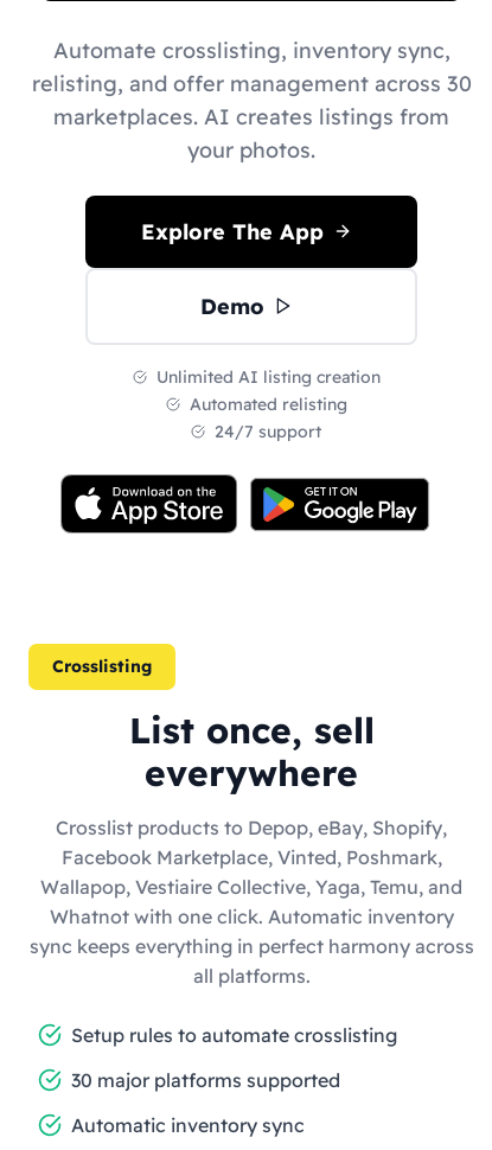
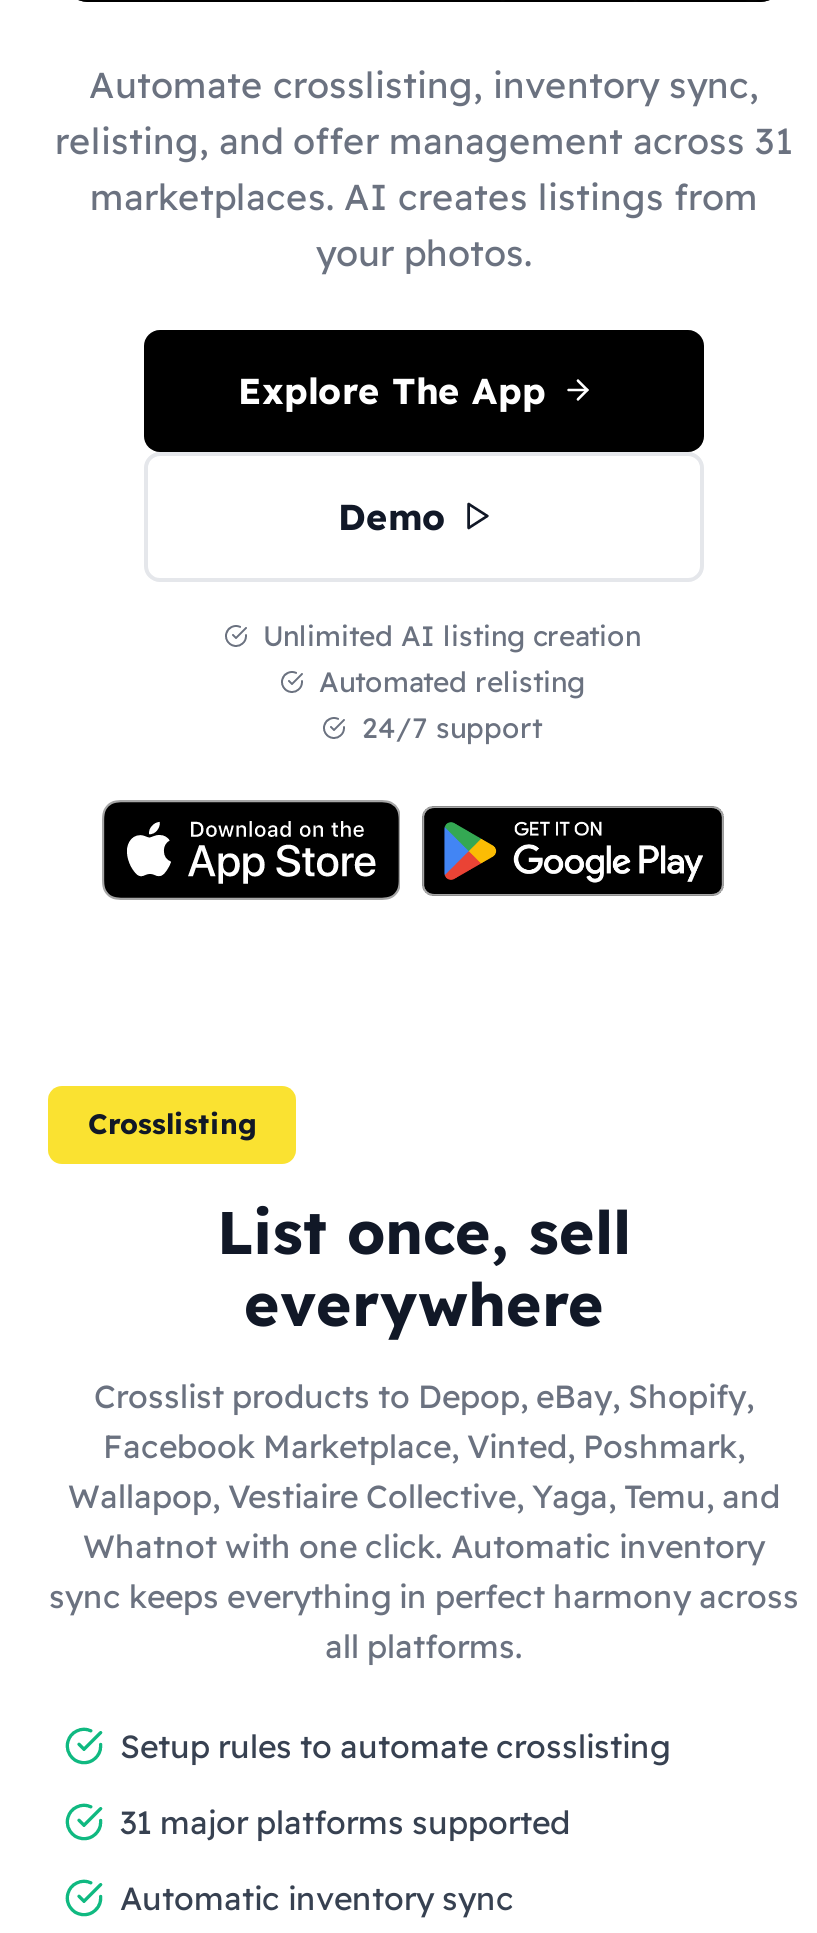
- relisting, and offer management across 30
+ relisting, and offer management across 31

- 30 major platforms supported
+ 31 major platforms supported
